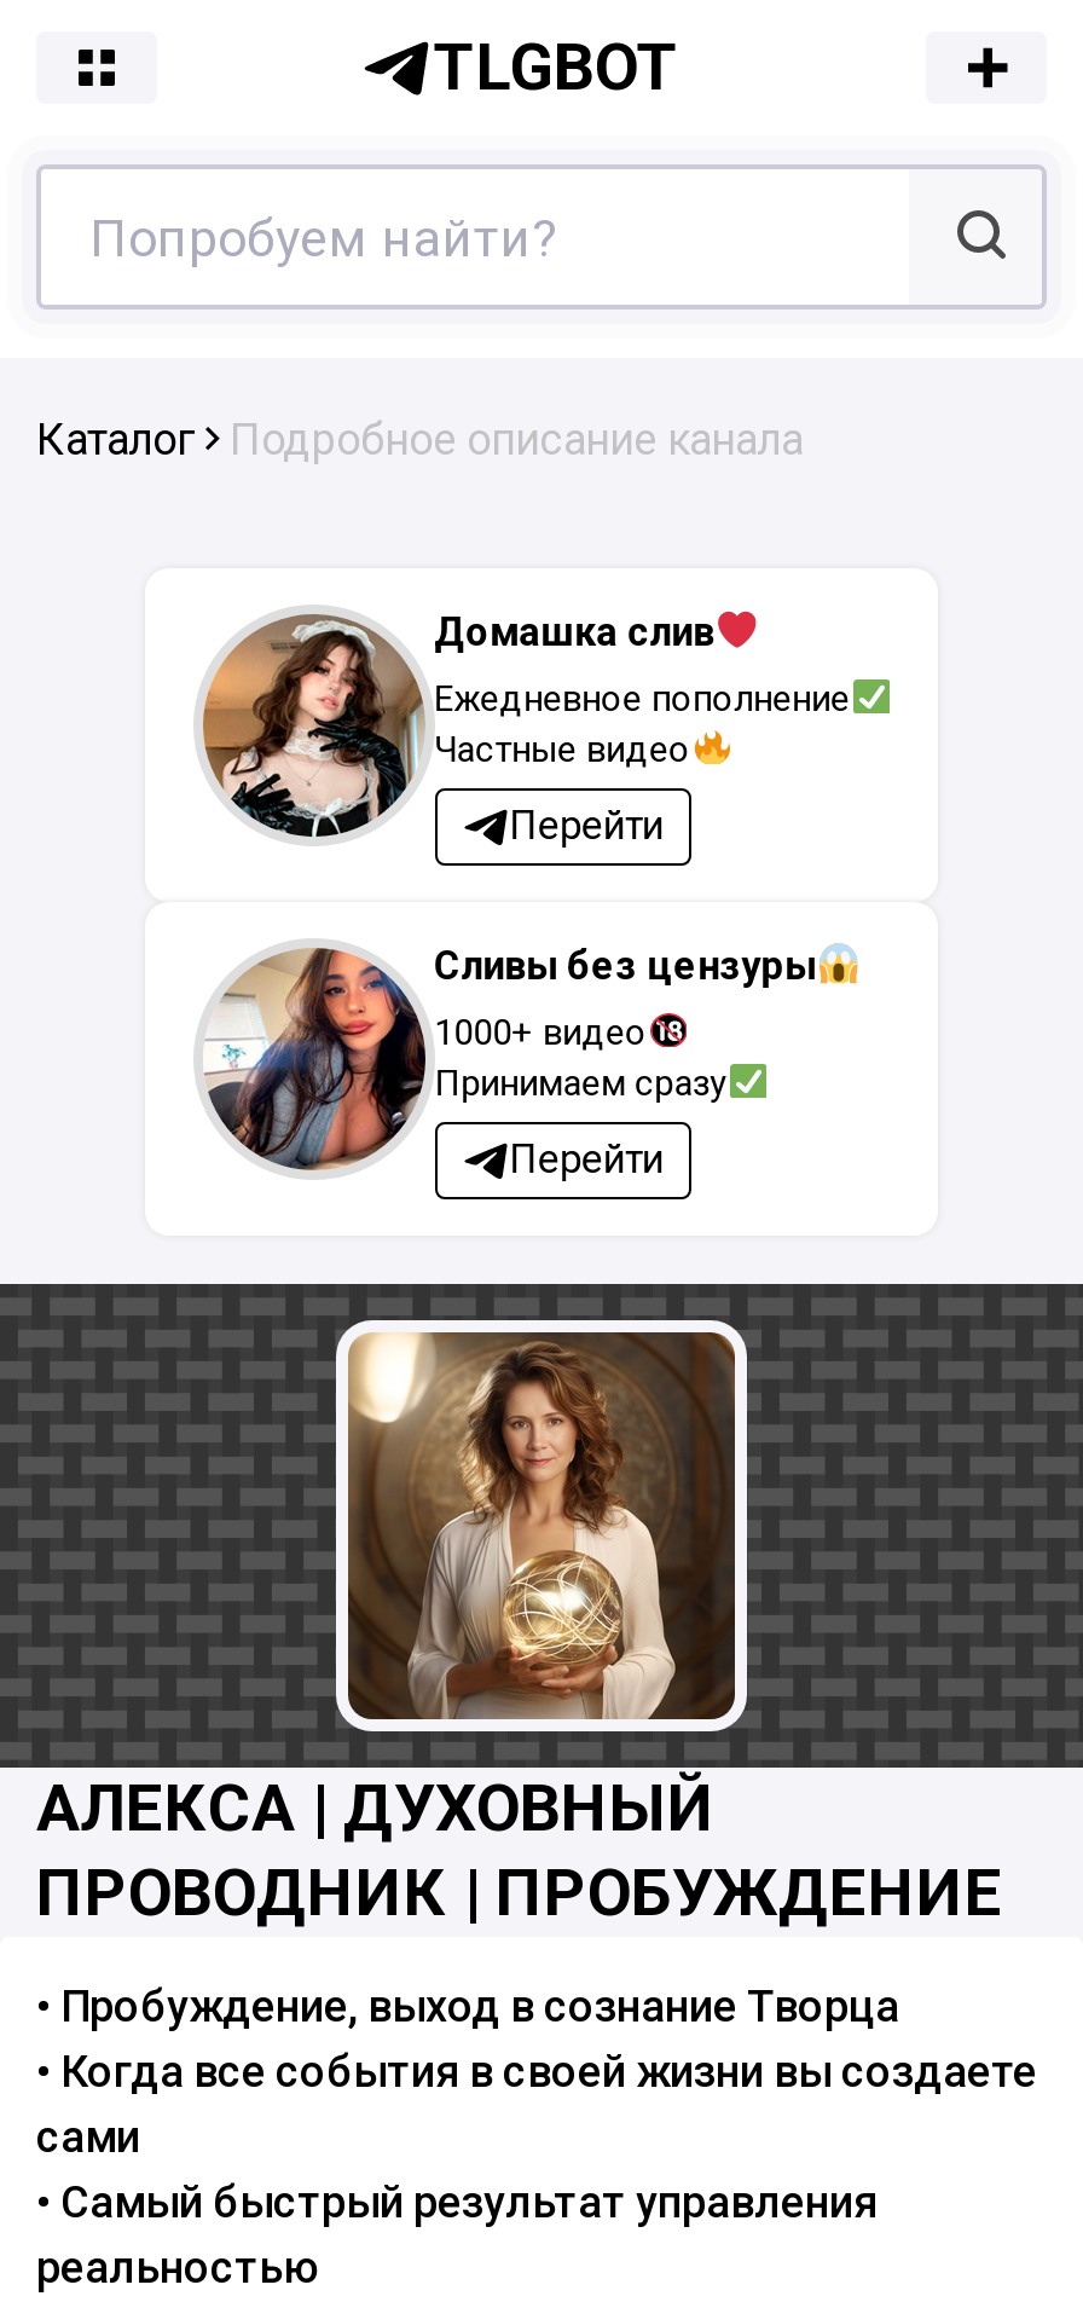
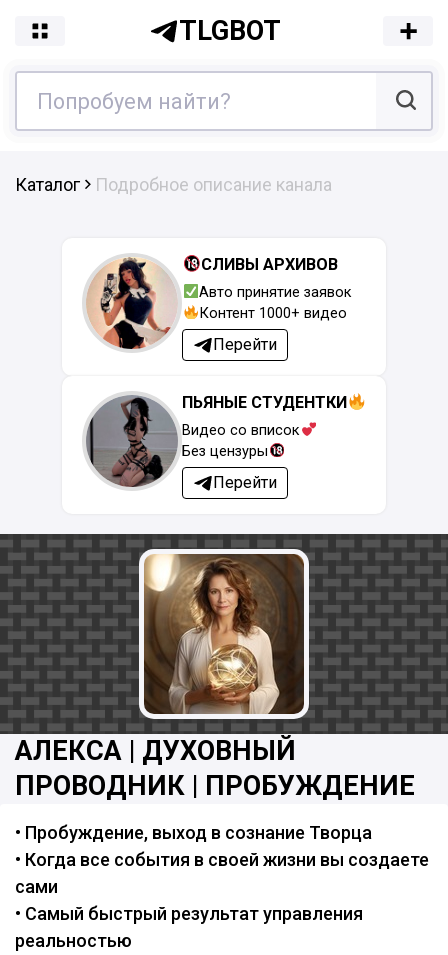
- [image]
- Ежедневное пополнение
- Частные видео
+ [image]
+ Авто принятие заявок
+ Контент 1000+ видео

- Домашка слив
+ СЛИВЫ АРХИВОВ

- [image]
- Сливы без цензуры
+ [image]
+ ПЬЯНЫЕ СТУДЕНТКИ

- 1000+ видео
- Принимаем сразу
+ Видео со вписок
+ Без цензуры
